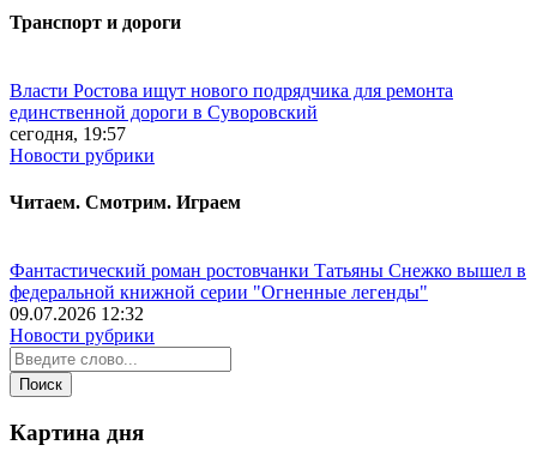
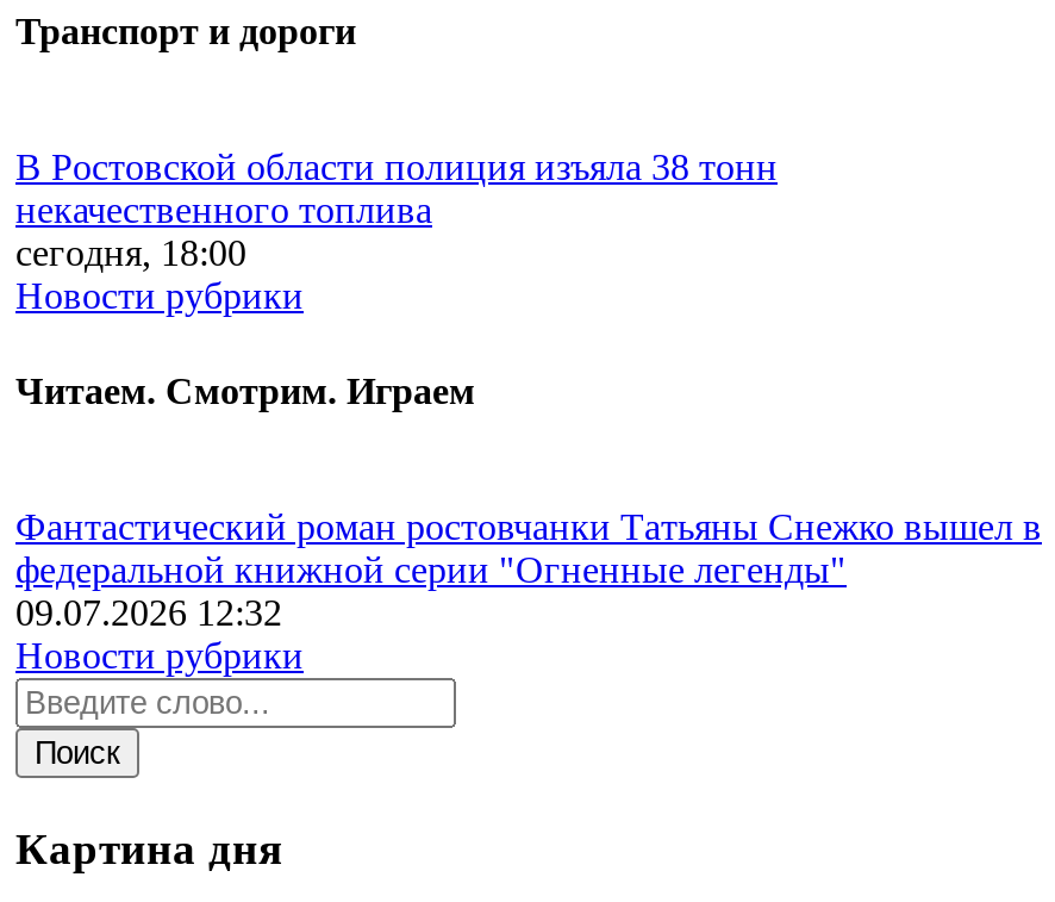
- Власти Ростова ищут нового подрядчика для ремонта
- единственной дороги в Суворовский
- сегодня, 19:57
+ В Ростовской области полиция изъяла 38 тонн
+ некачественного топлива
+ сегодня, 18:00
